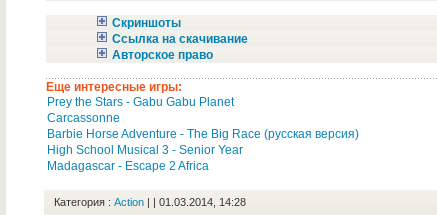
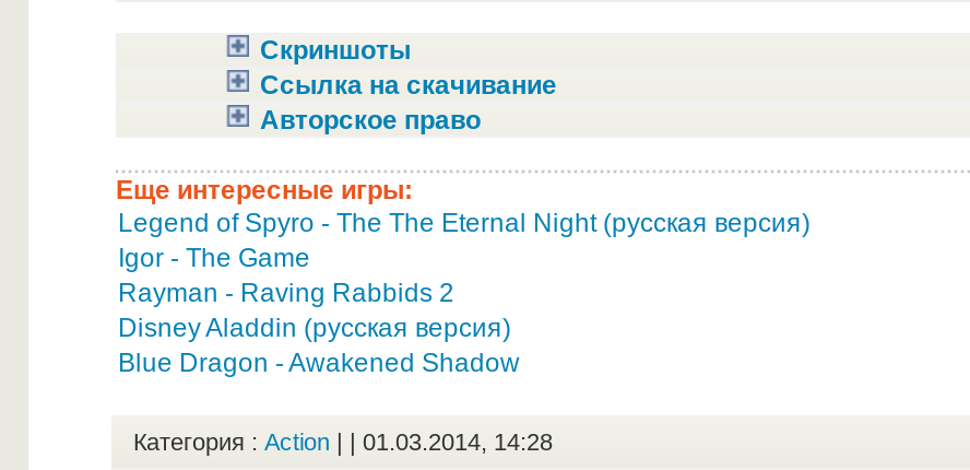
- Prey the Stars - Gabu Gabu Planet
- Carcassonne
- Barbie Horse Adventure - The Big Race (русская версия)
- High School Musical 3 - Senior Year
- Madagascar - Escape 2 Africa
+ Legend of Spyro - The The Eternal Night (русская версия)
+ Igor - The Game
+ Rayman - Raving Rabbids 2
+ Disney Aladdin (русская версия)
+ Blue Dragon - Awakened Shadow
